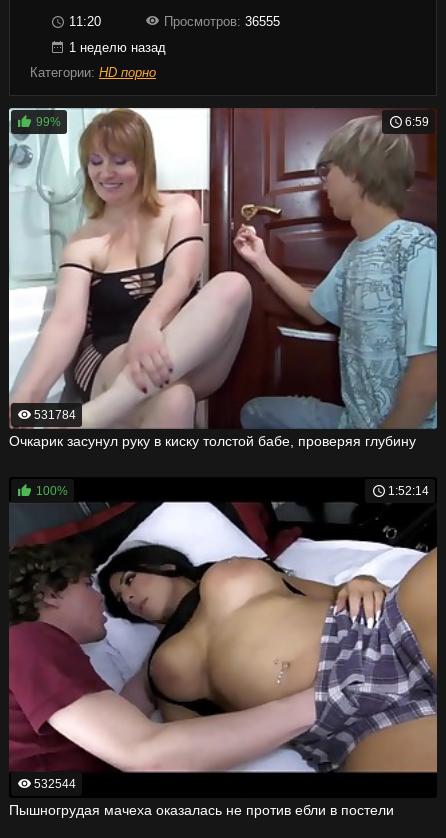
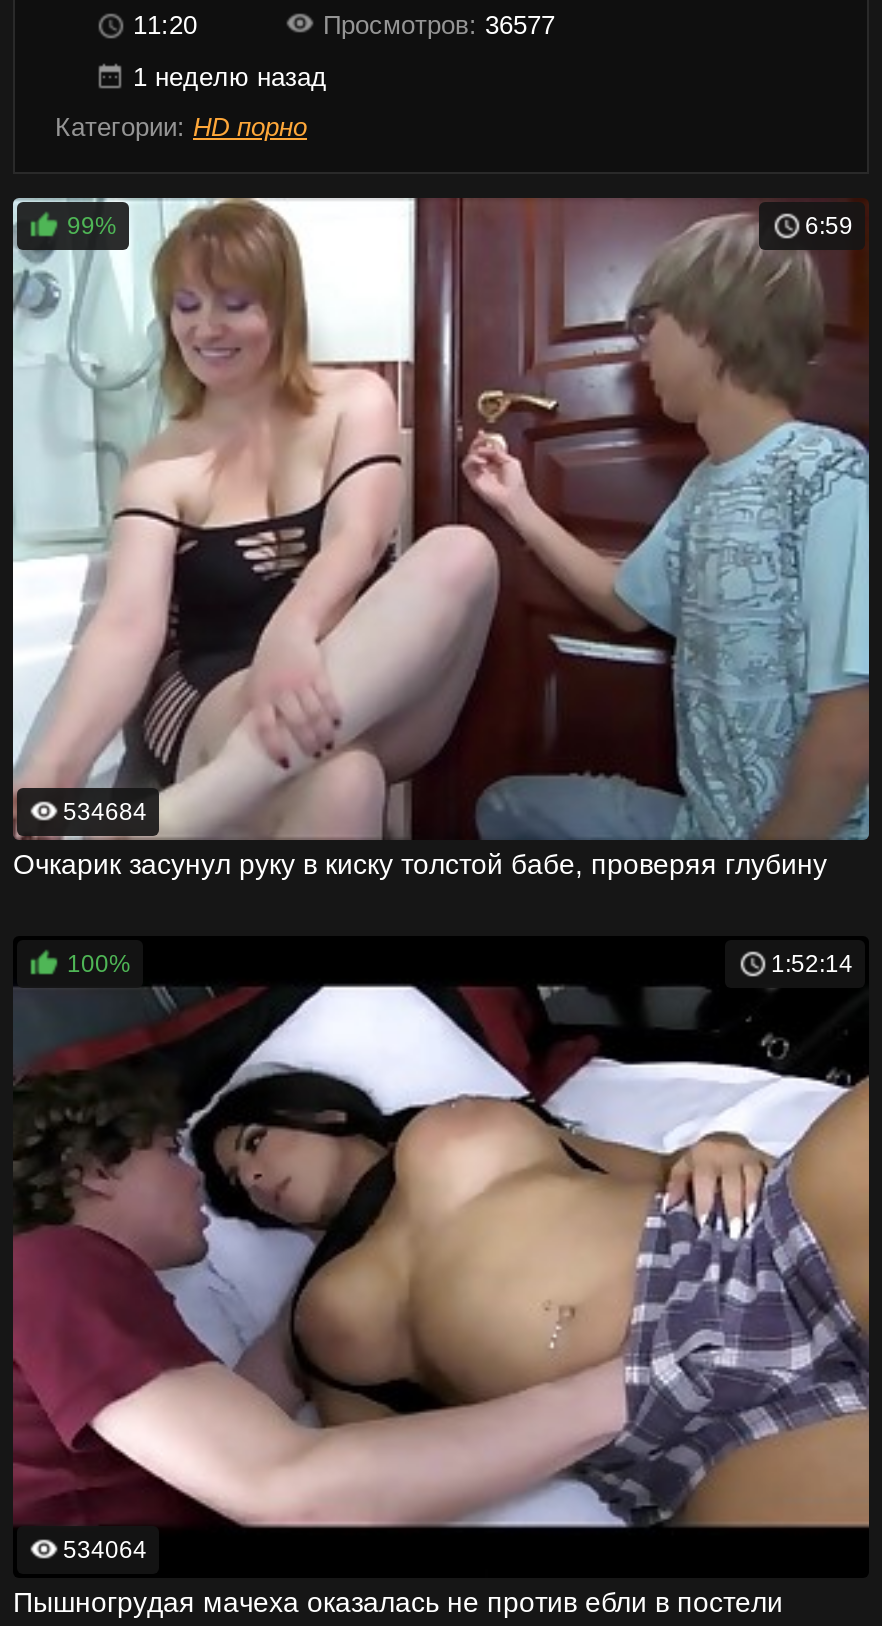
- Просмотров: 36555
+ Просмотров: 36577

- 531784
+ 534684

- 532544
+ 534064
